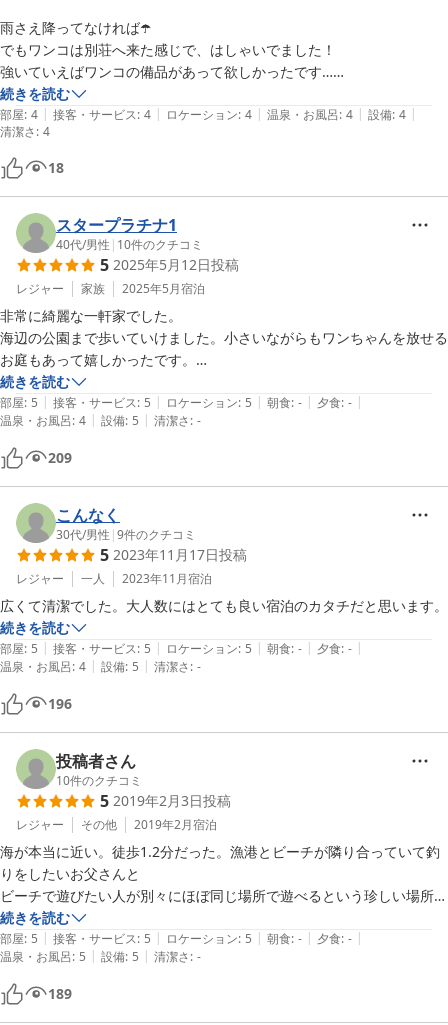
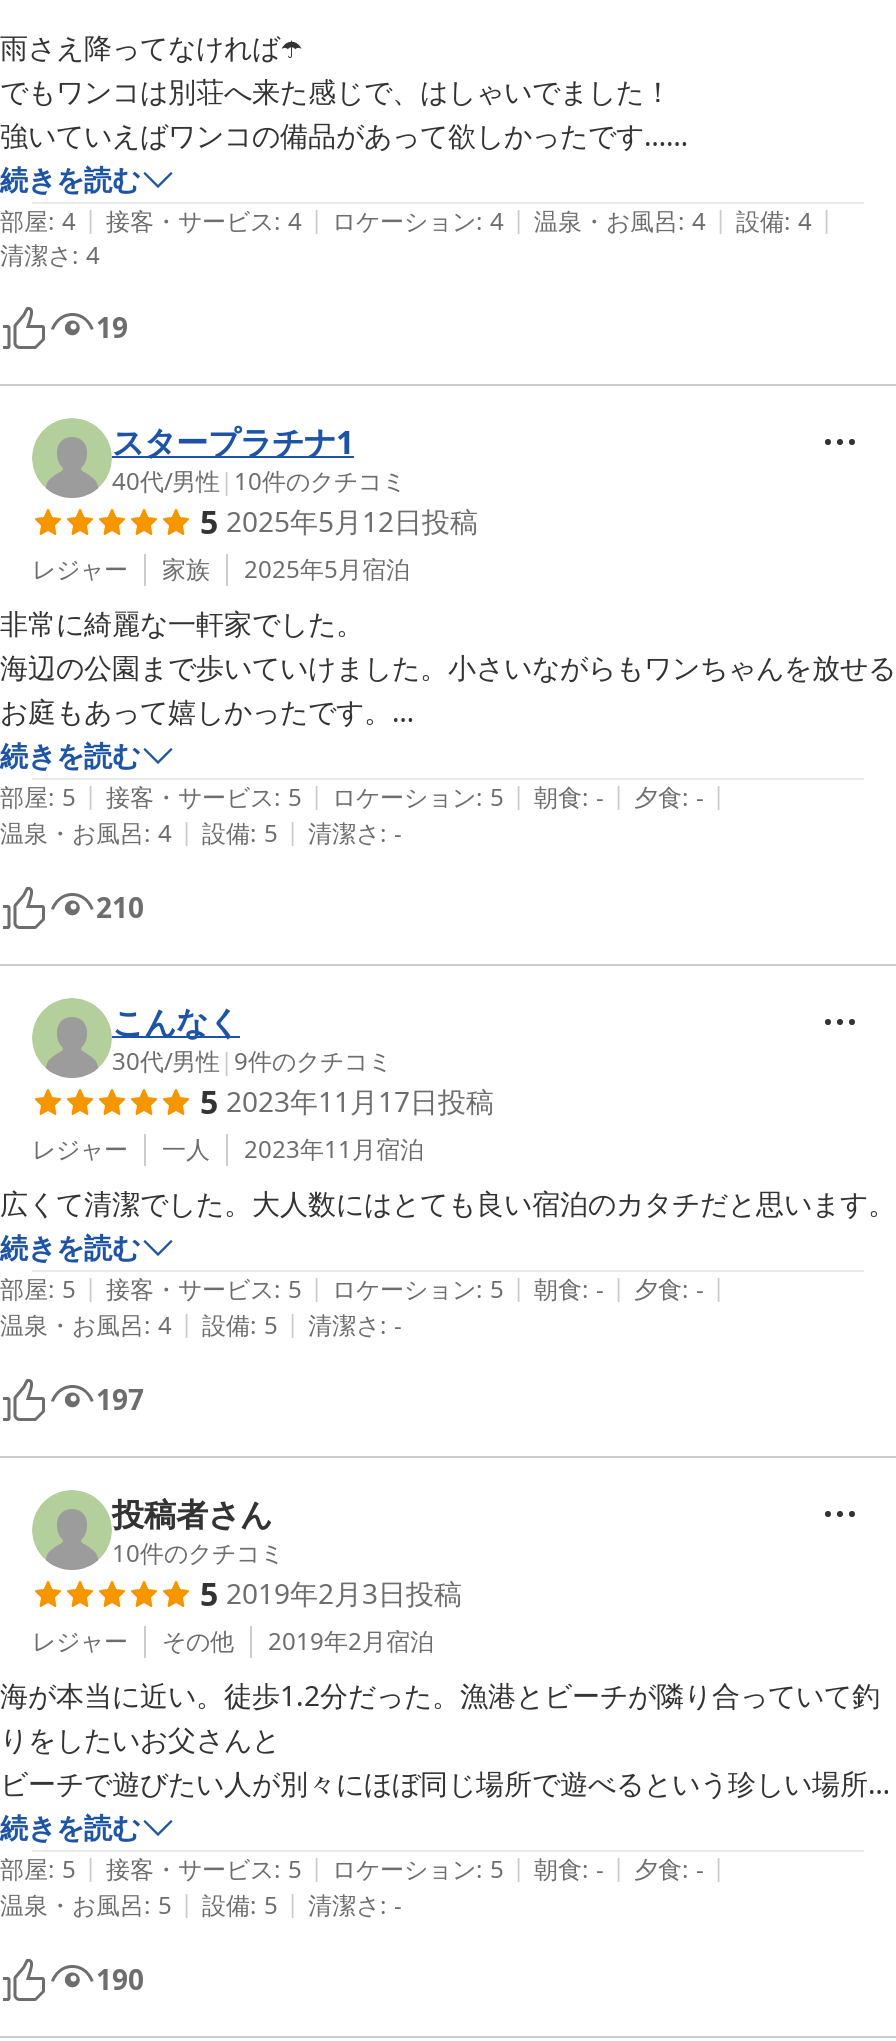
- 18
+ 19

- 209
+ 210

- 196
+ 197

- 189
+ 190
